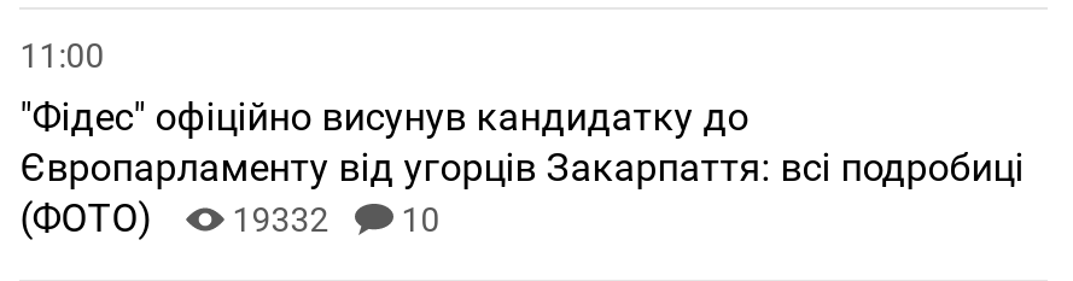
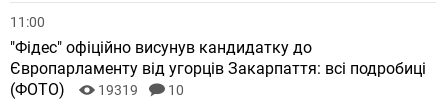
- (ФОТО) 19332 10
+ (ФОТО) 19319 10
